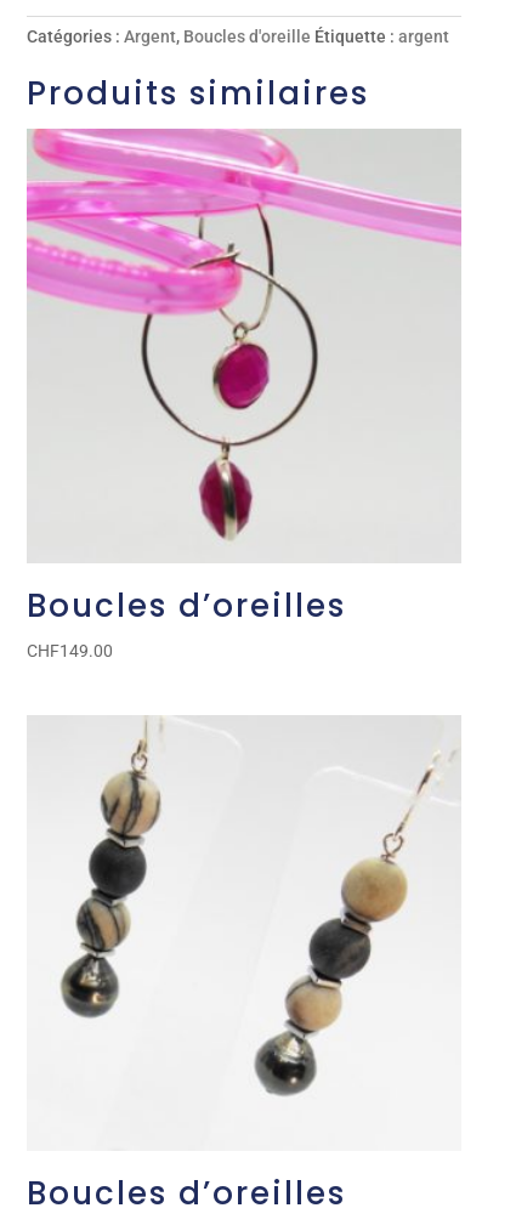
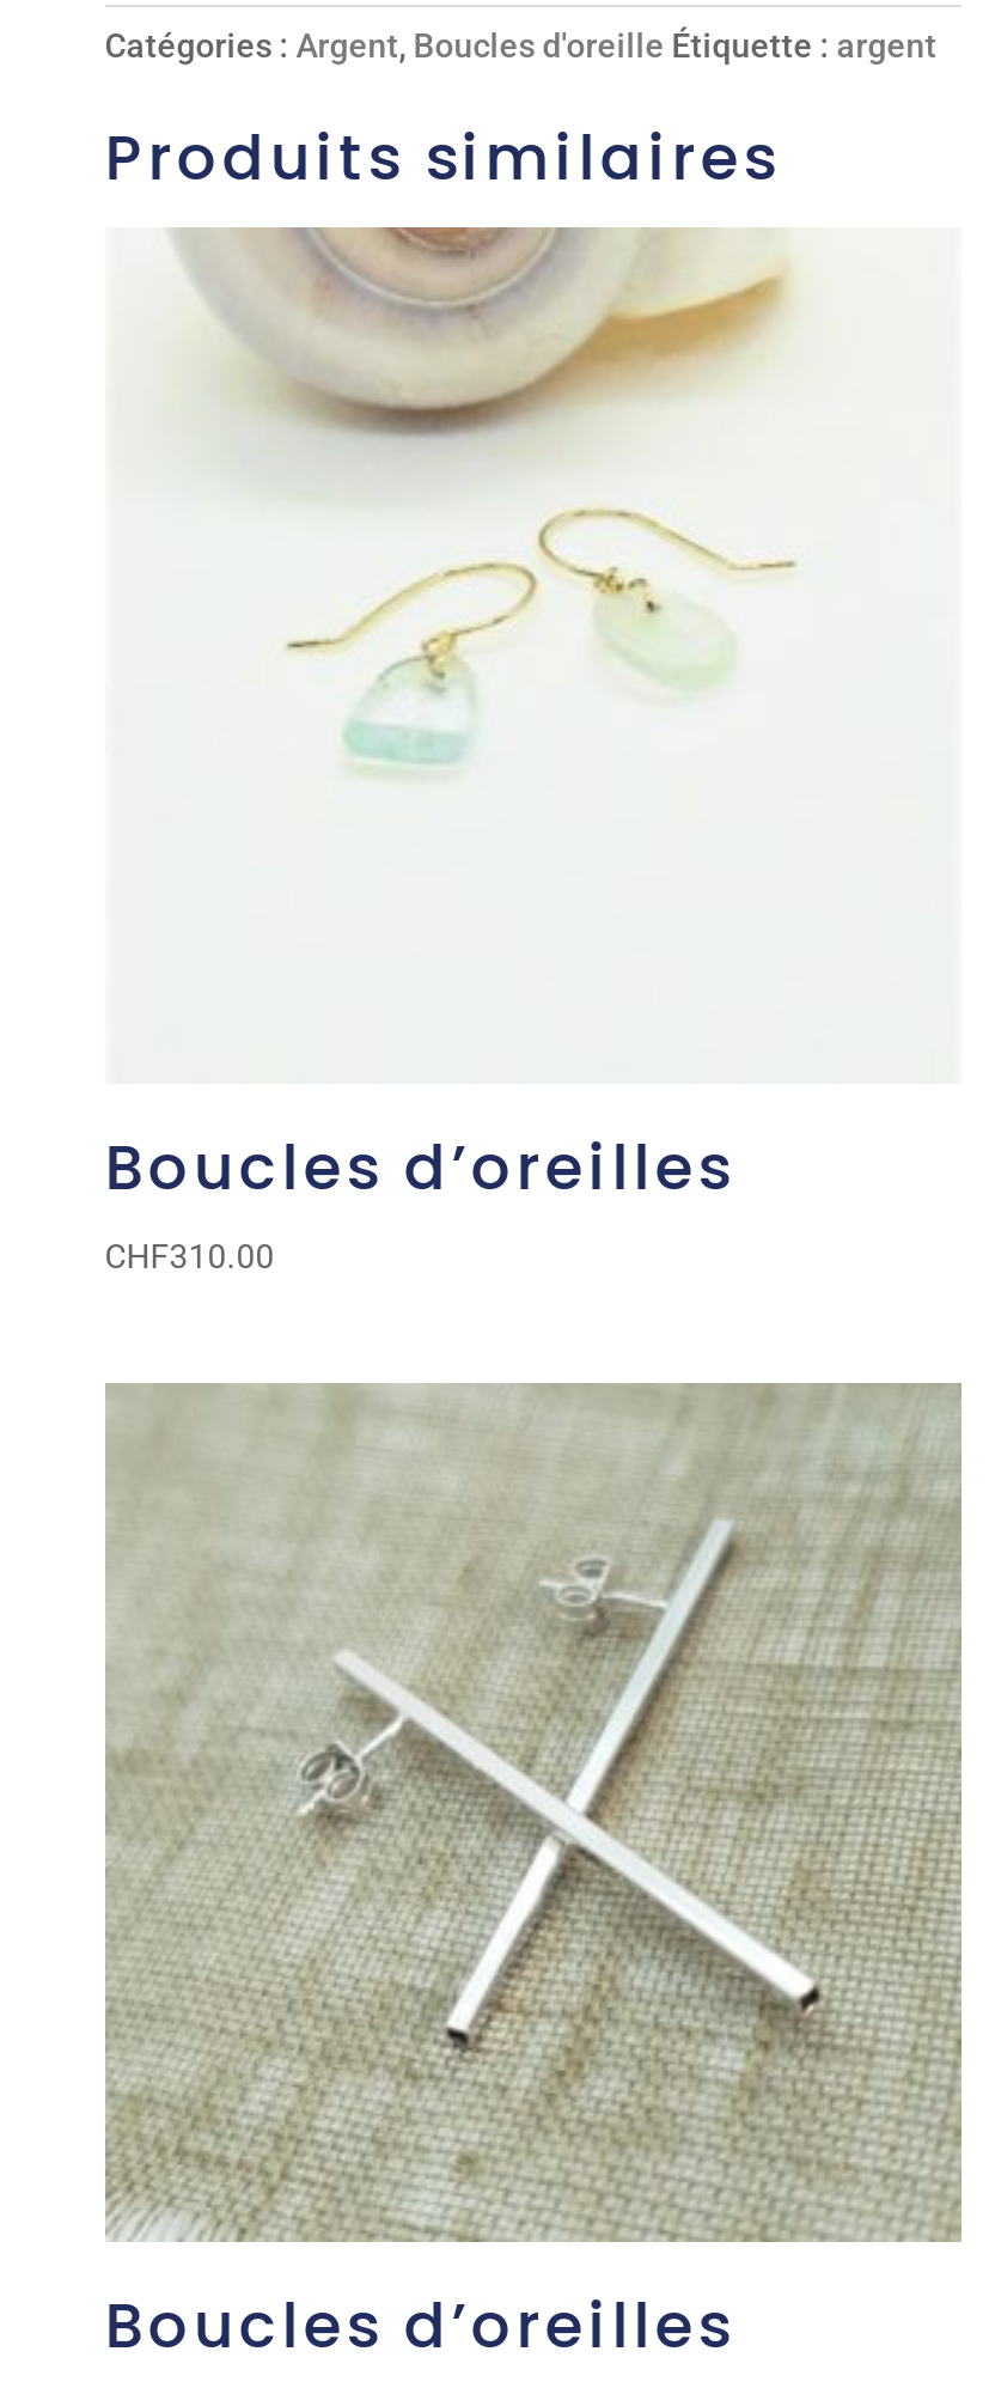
- [image]
+ [image]

- CHF149.00
+ CHF310.00

- [image]
+ [image]
